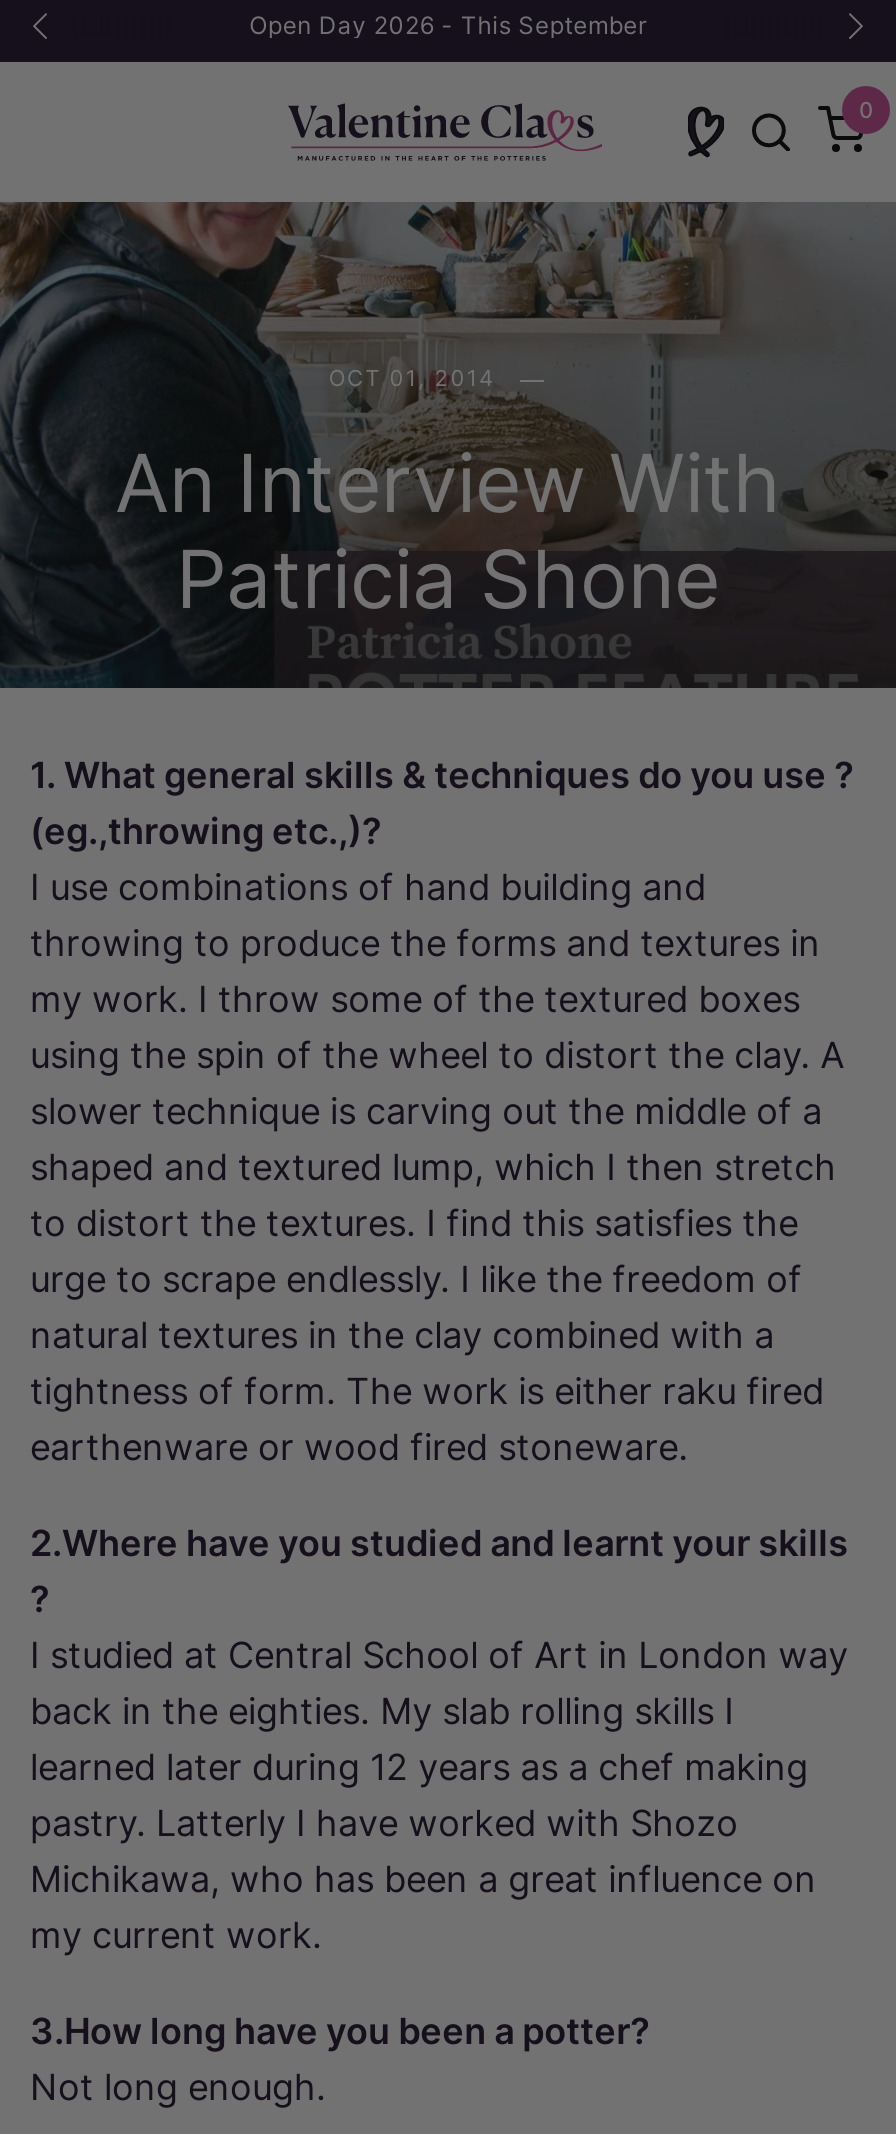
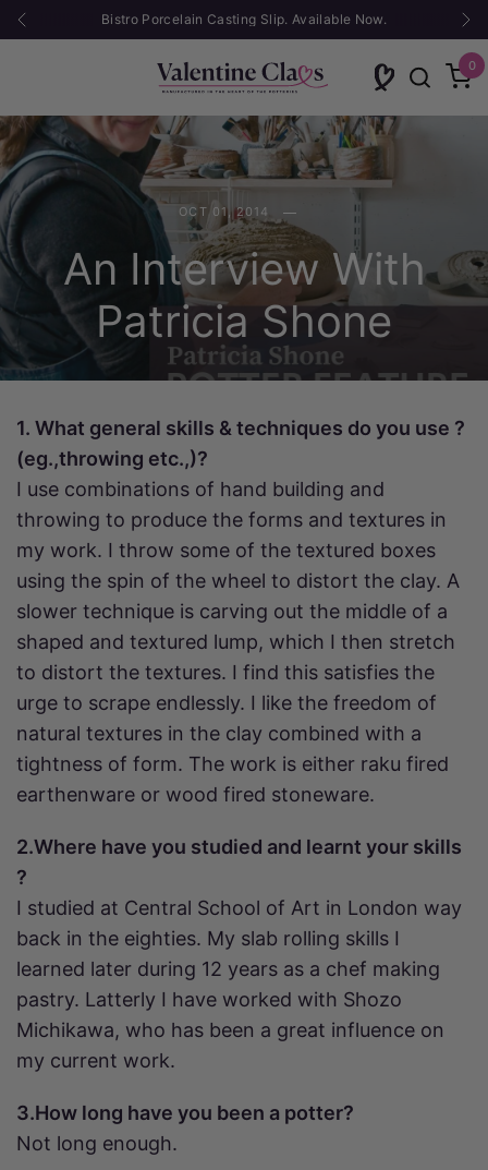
- Open Day 2026 - This September
+ Bistro Porcelain Casting Slip. Available Now.
